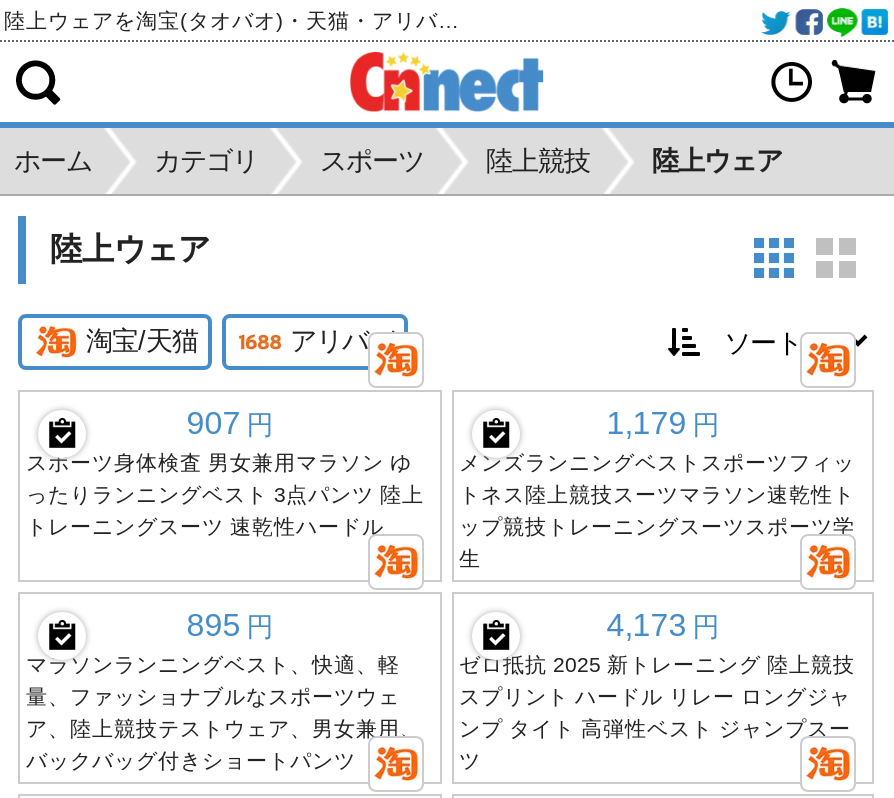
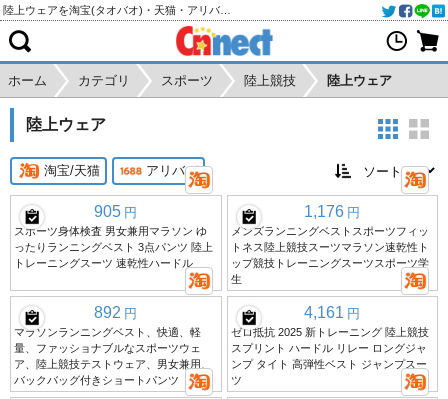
- 907 円
+ 905 円

- 1,179 円
+ 1,176 円

- 895 円
+ 892 円

- 4,173 円
+ 4,161 円
